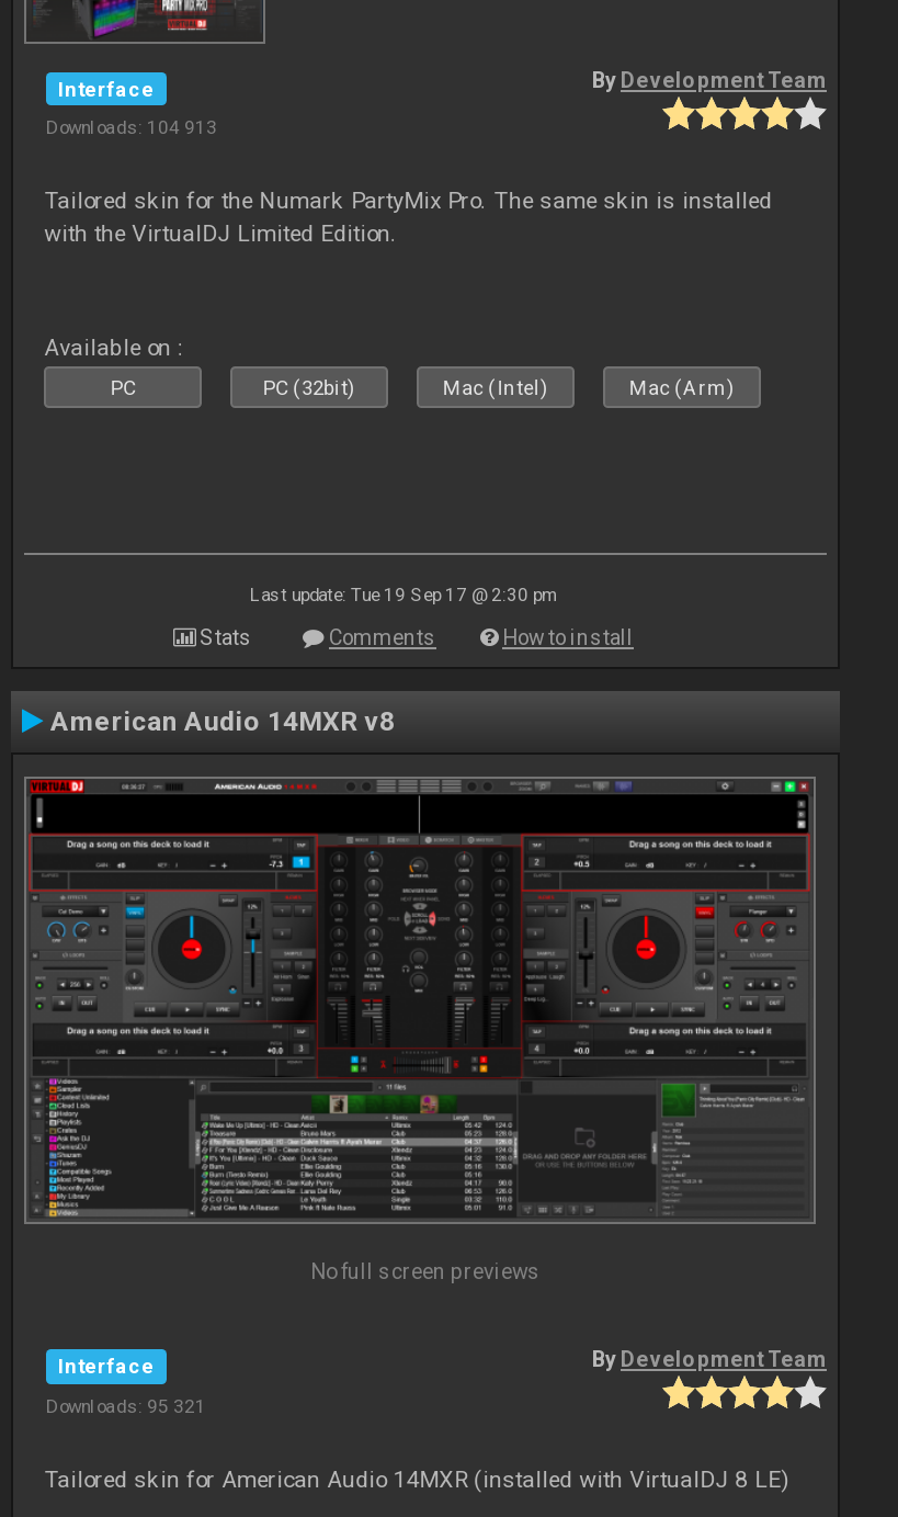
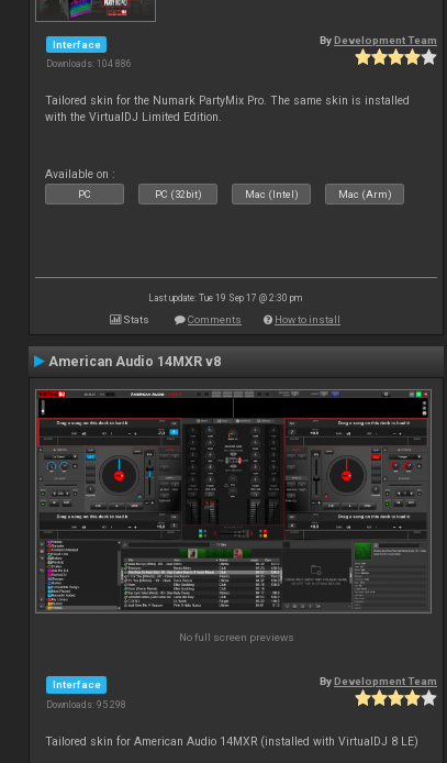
- Downloads: 104 913
+ Downloads: 104 886

- Downloads: 95 321
+ Downloads: 95 298
